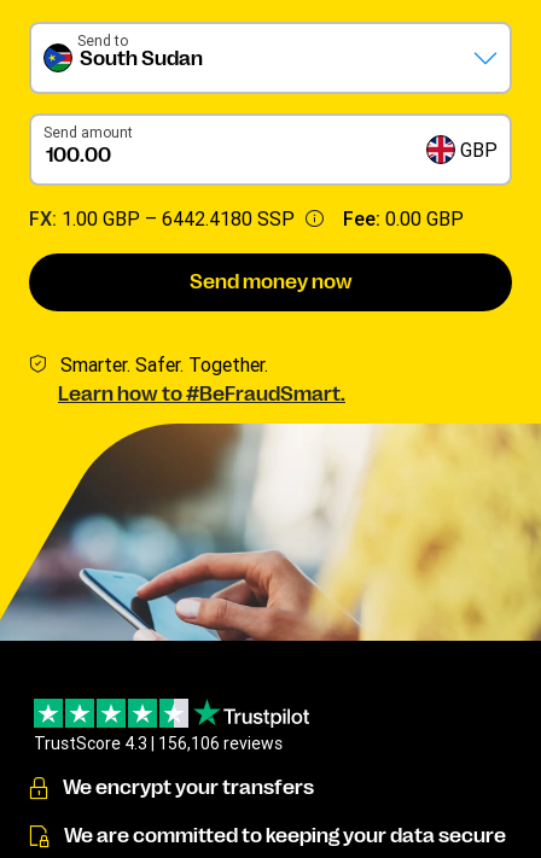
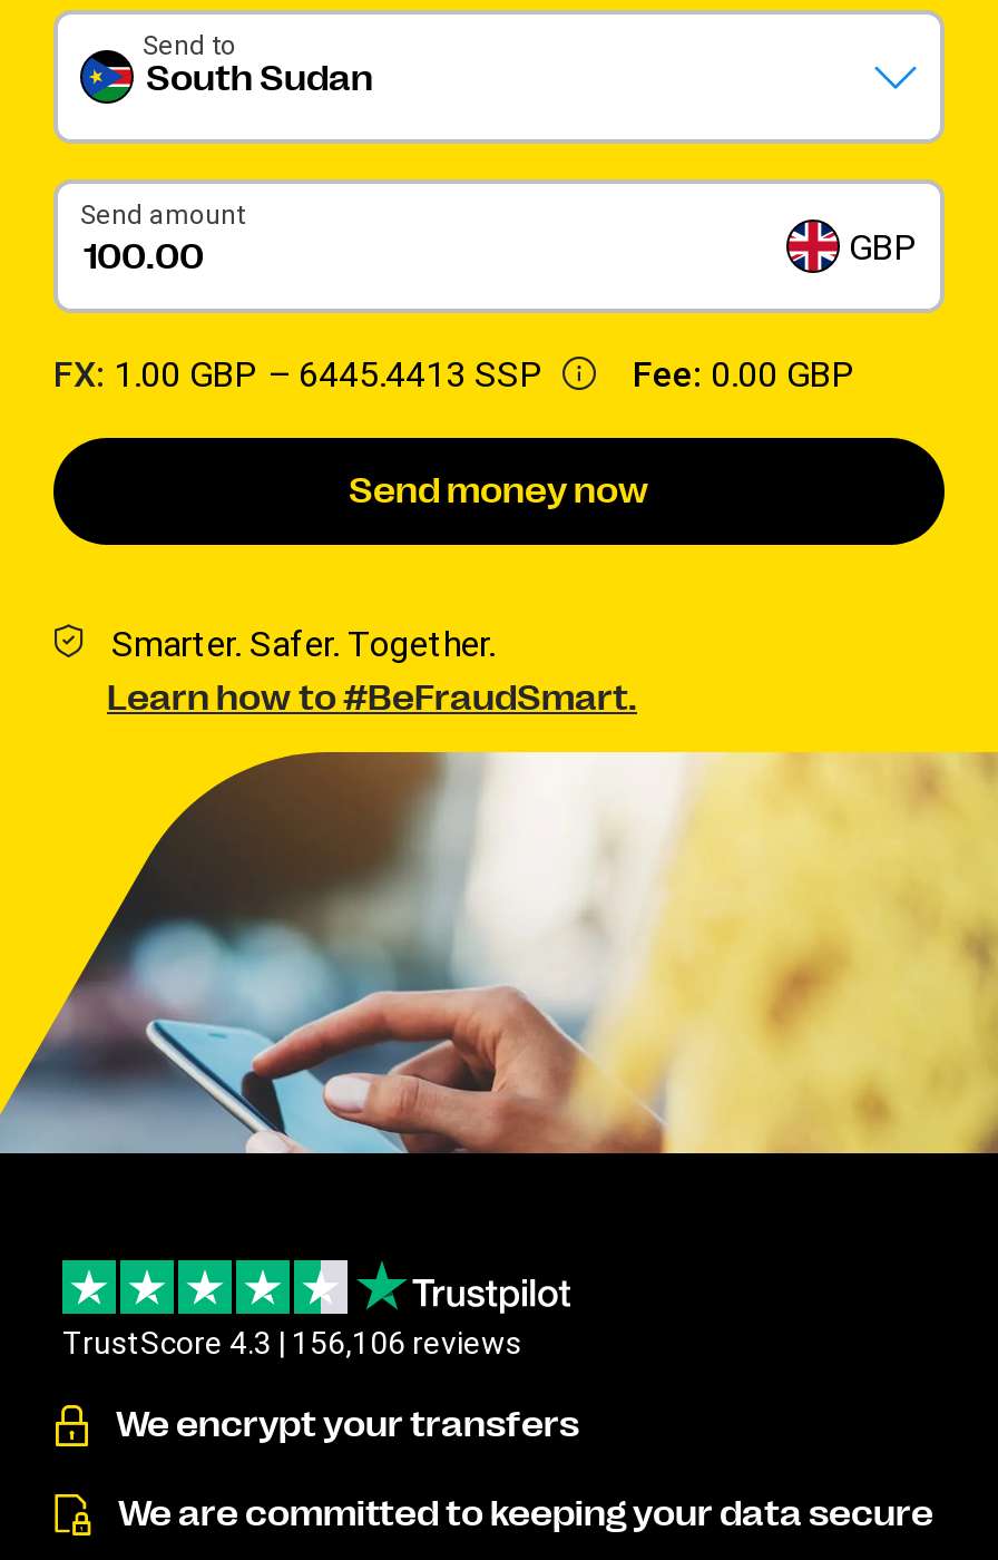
- FX: 1.00 GBP – 6442.4180 SSP Fee: 0.00 GBP
+ FX: 1.00 GBP – 6445.4413 SSP Fee: 0.00 GBP
